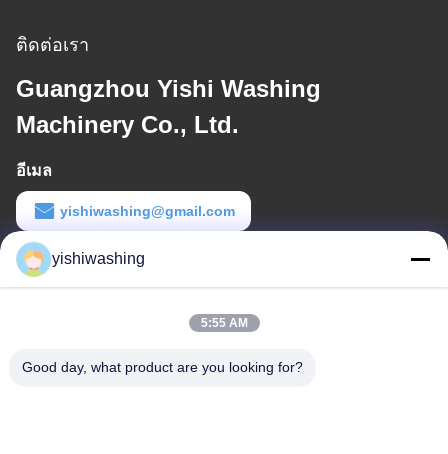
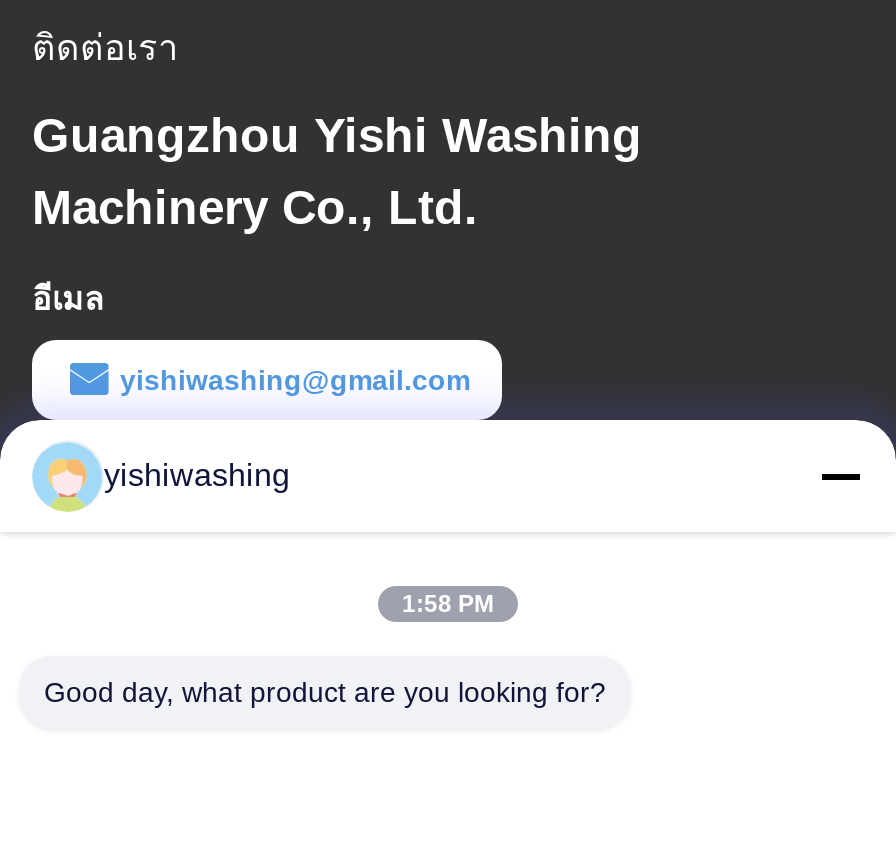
- 5:55 AM
+ 1:58 PM
